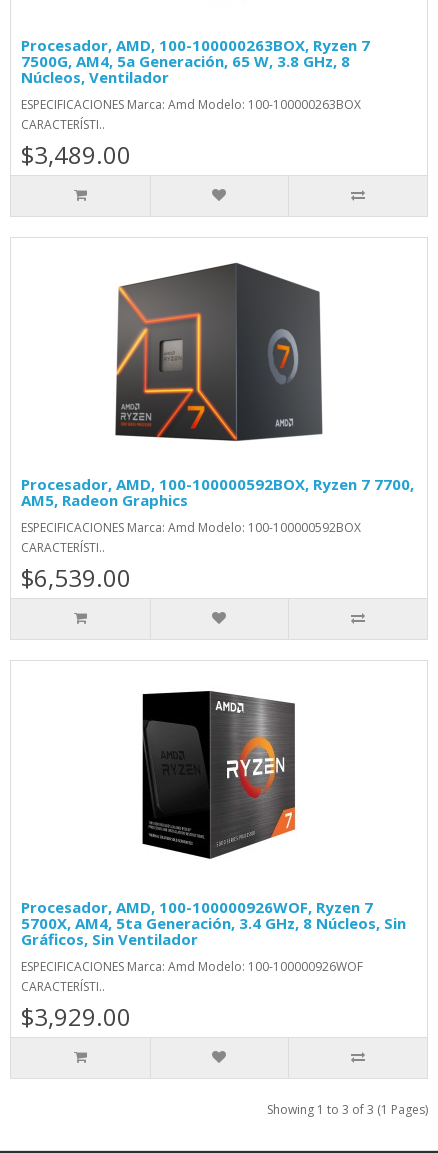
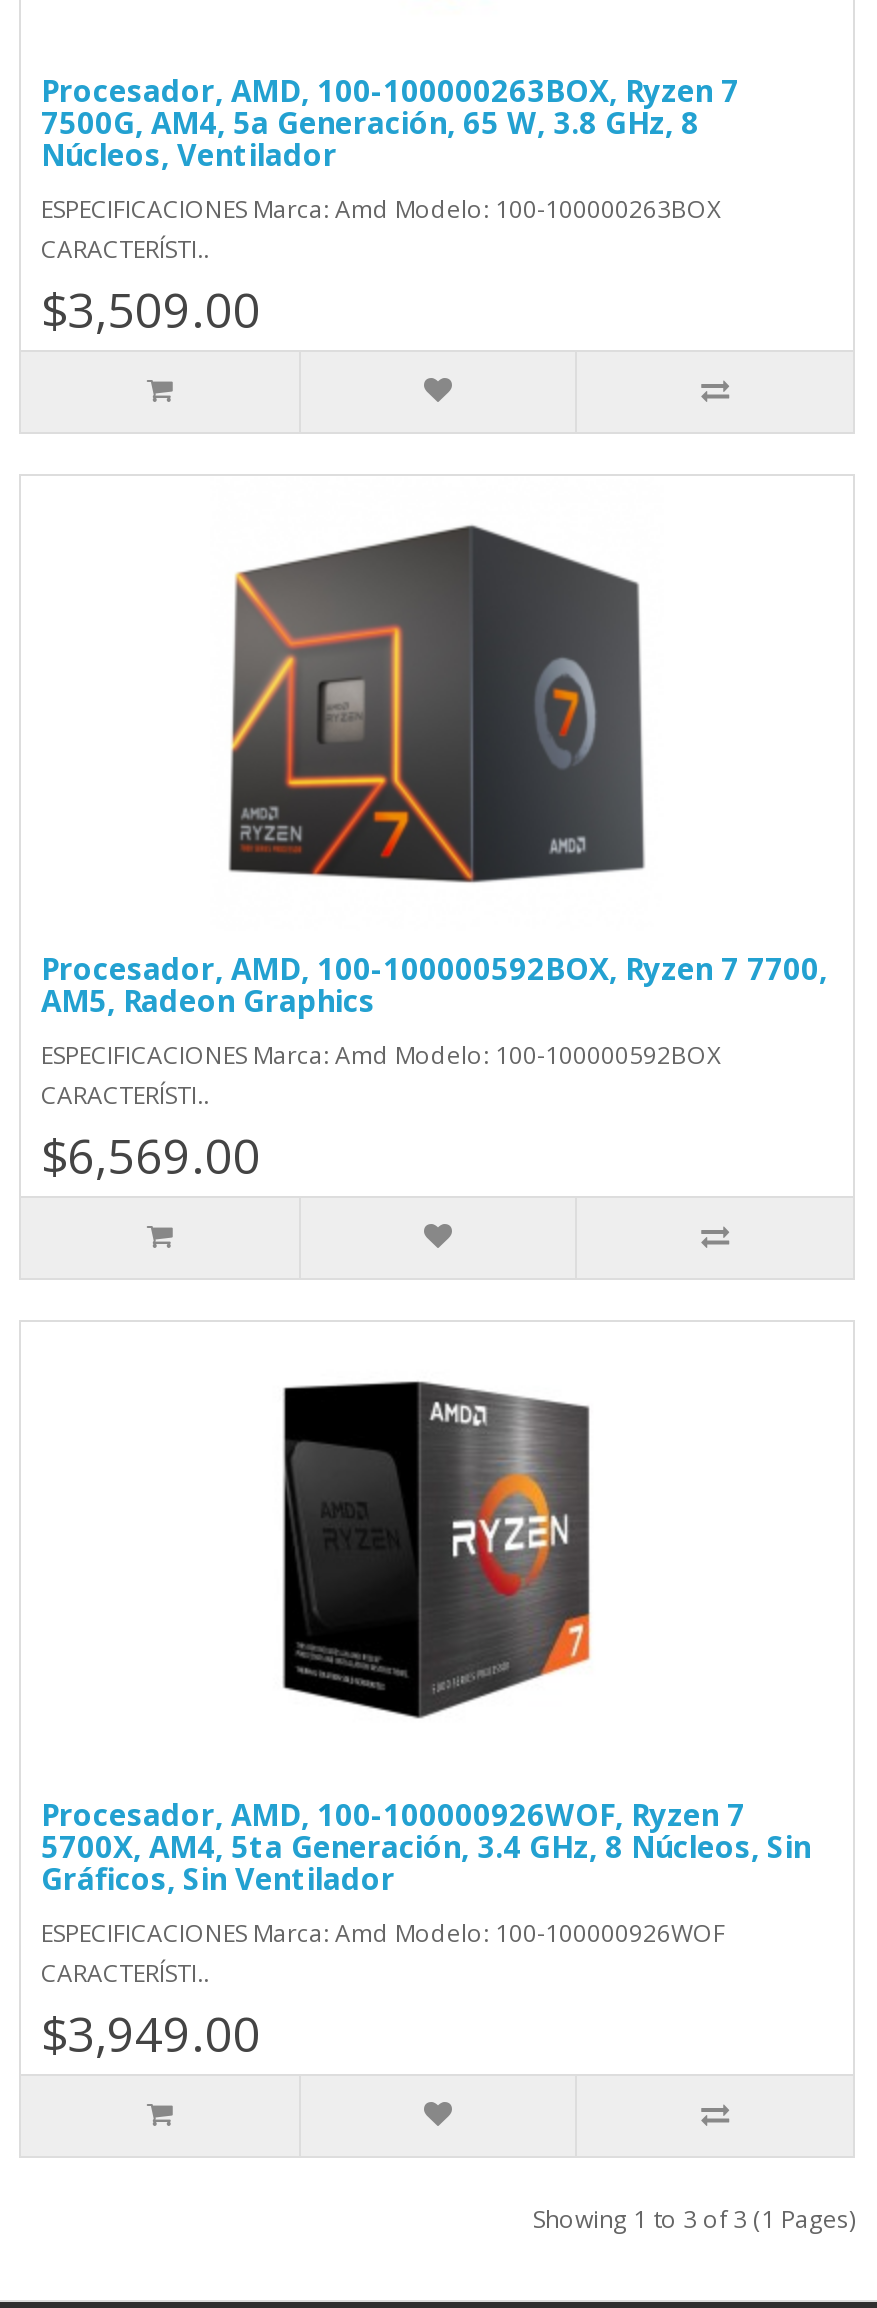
- $3,489.00
+ $3,509.00

- $6,539.00
+ $6,569.00

- $3,929.00
+ $3,949.00
